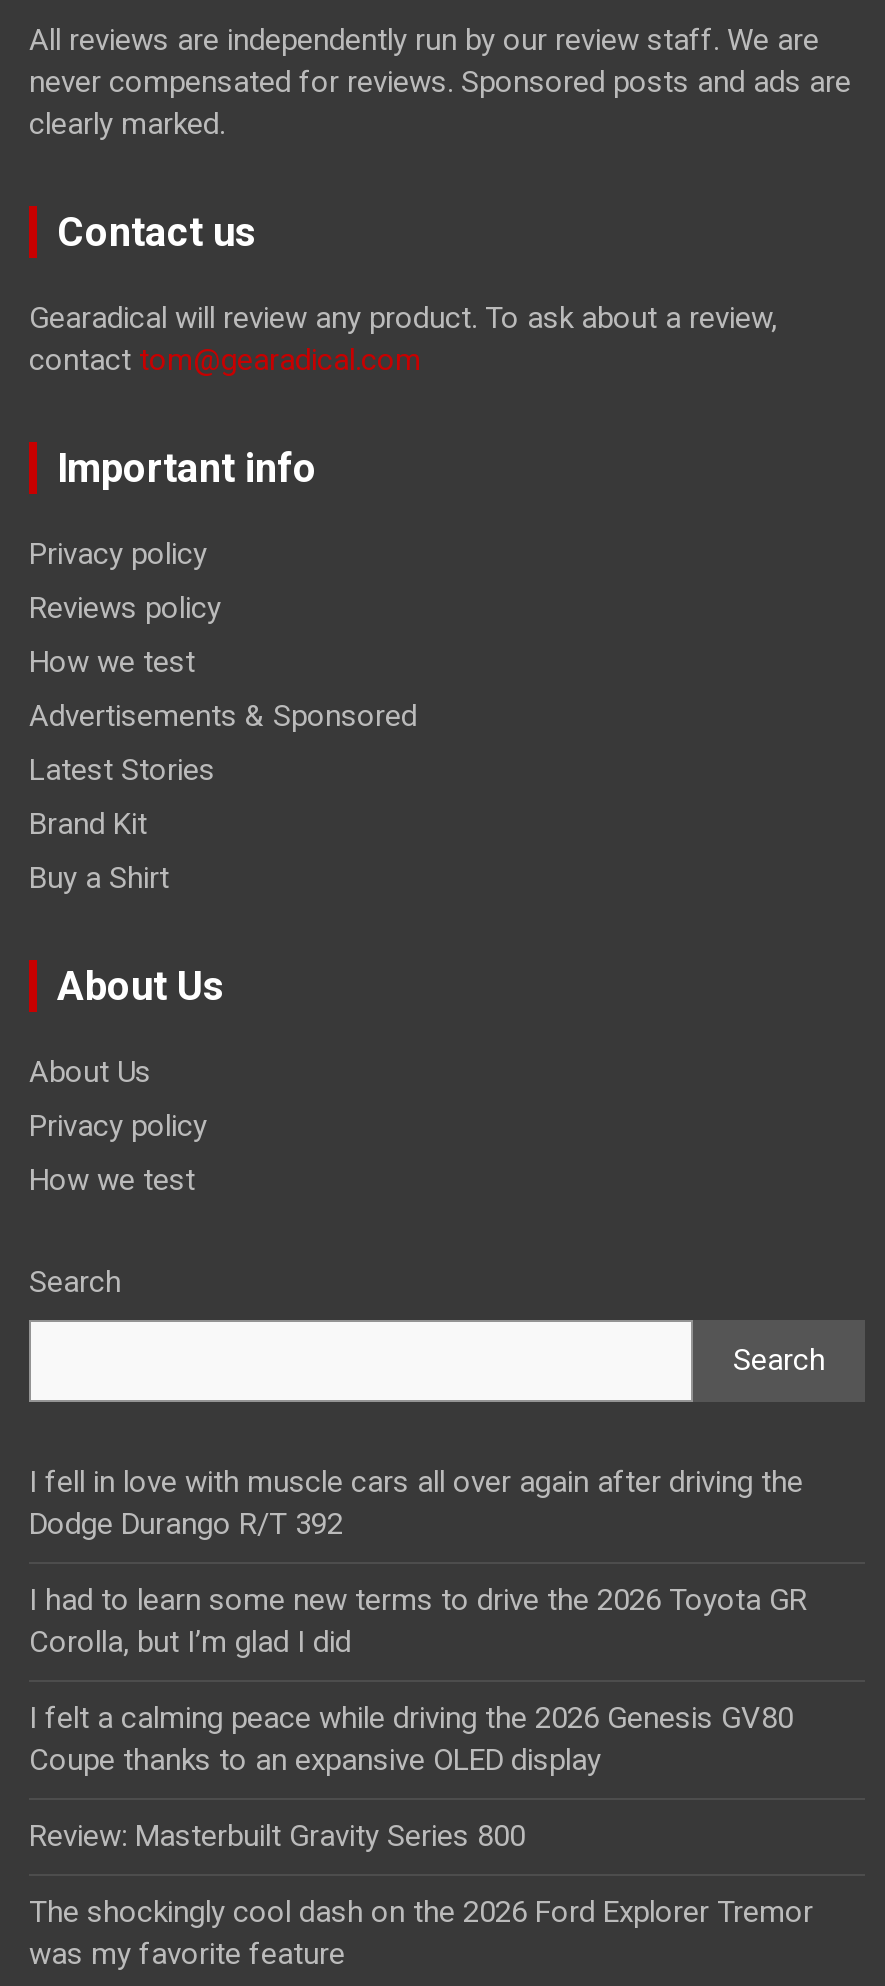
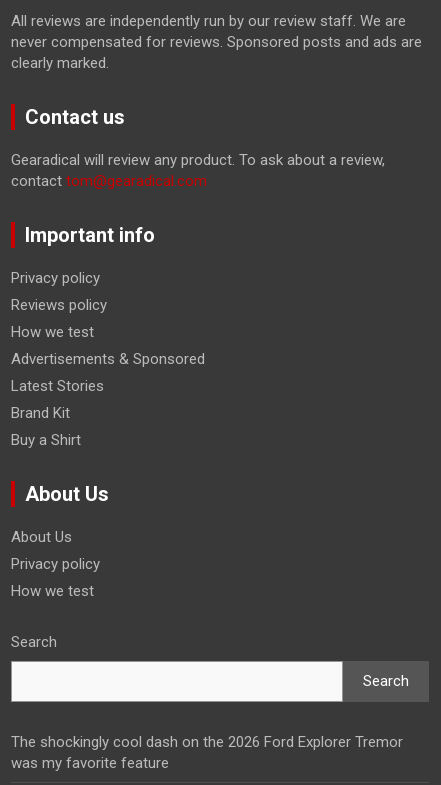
- I fell in love with muscle cars all over again after driving the
- Dodge Durango R/T 392
- I had to learn some new terms to drive the 2026 Toyota GR
- Corolla, but I’m glad I did
- I felt a calming peace while driving the 2026 Genesis GV80
- Coupe thanks to an expansive OLED display
- Review: Masterbuilt Gravity Series 800
